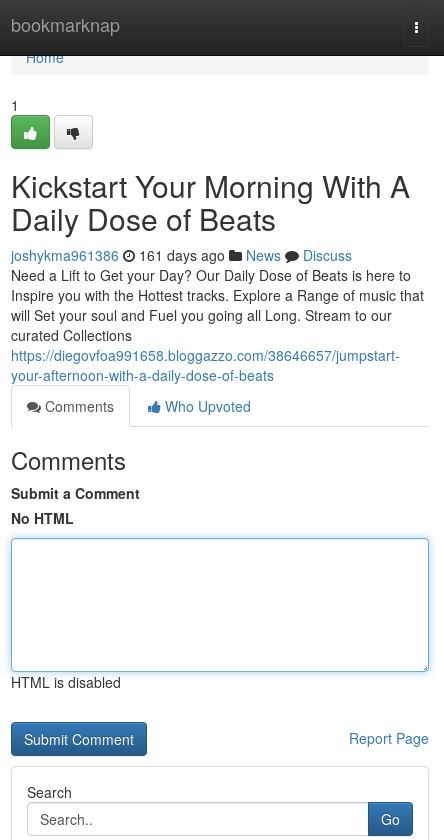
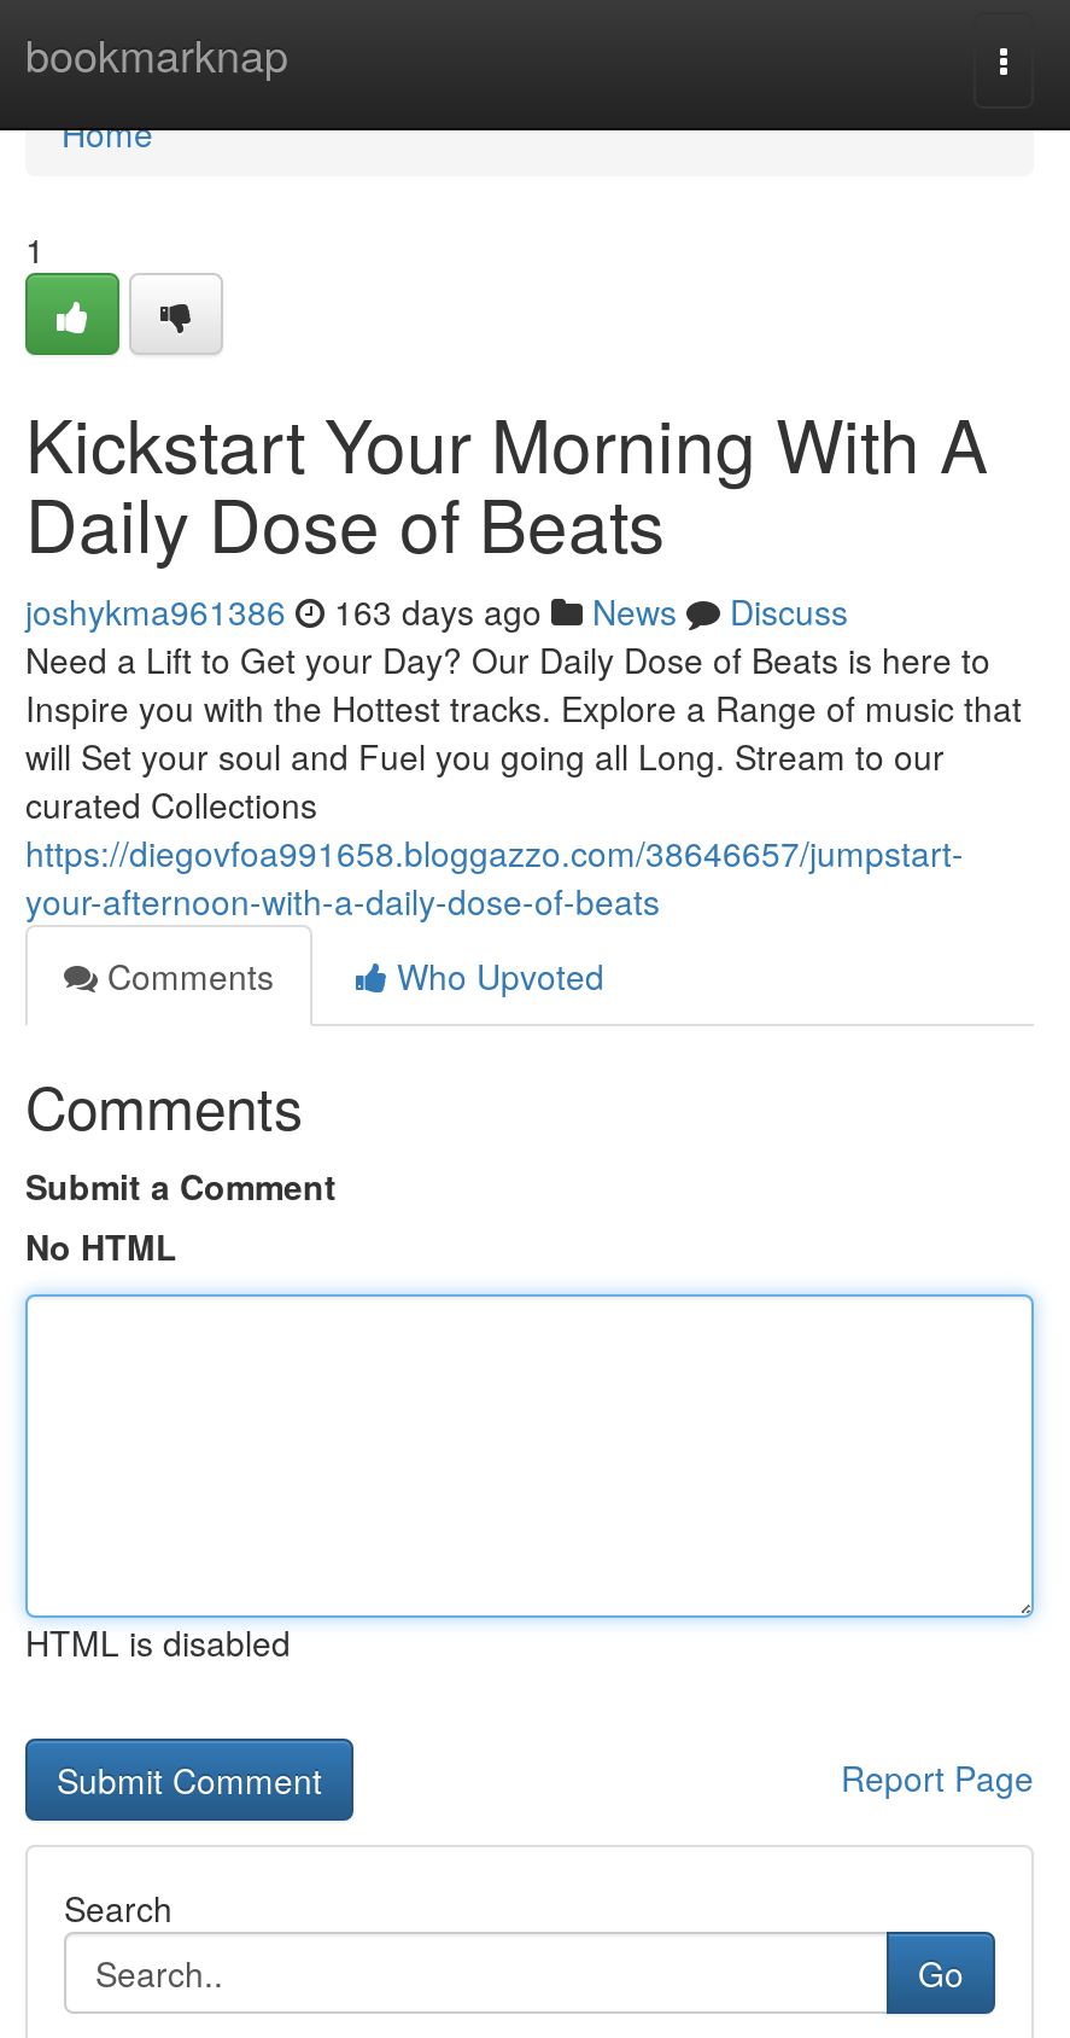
- joshykma961386 161 days ago News Discuss
+ joshykma961386 163 days ago News Discuss
